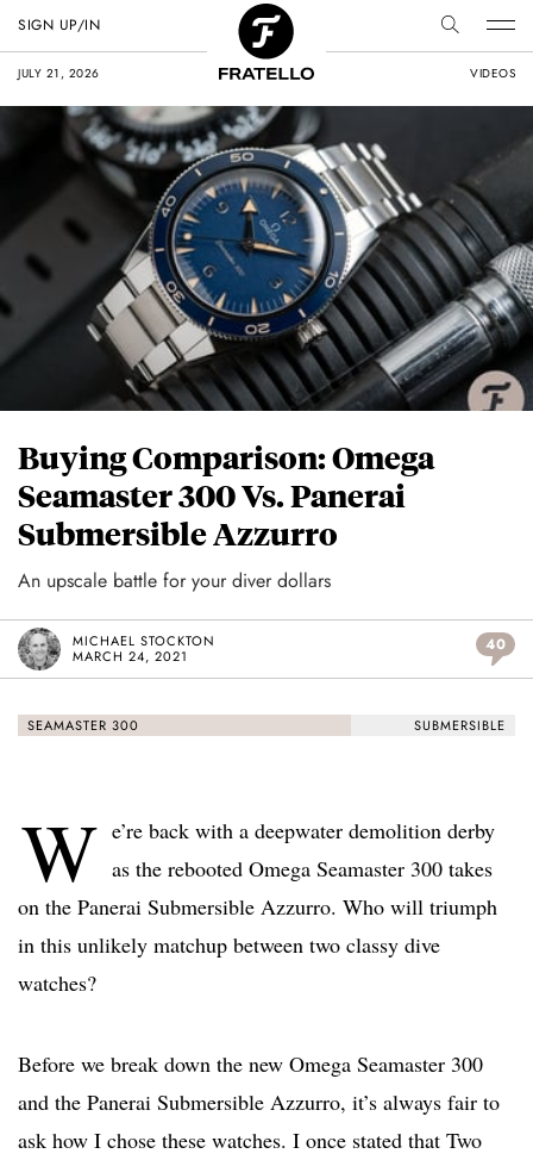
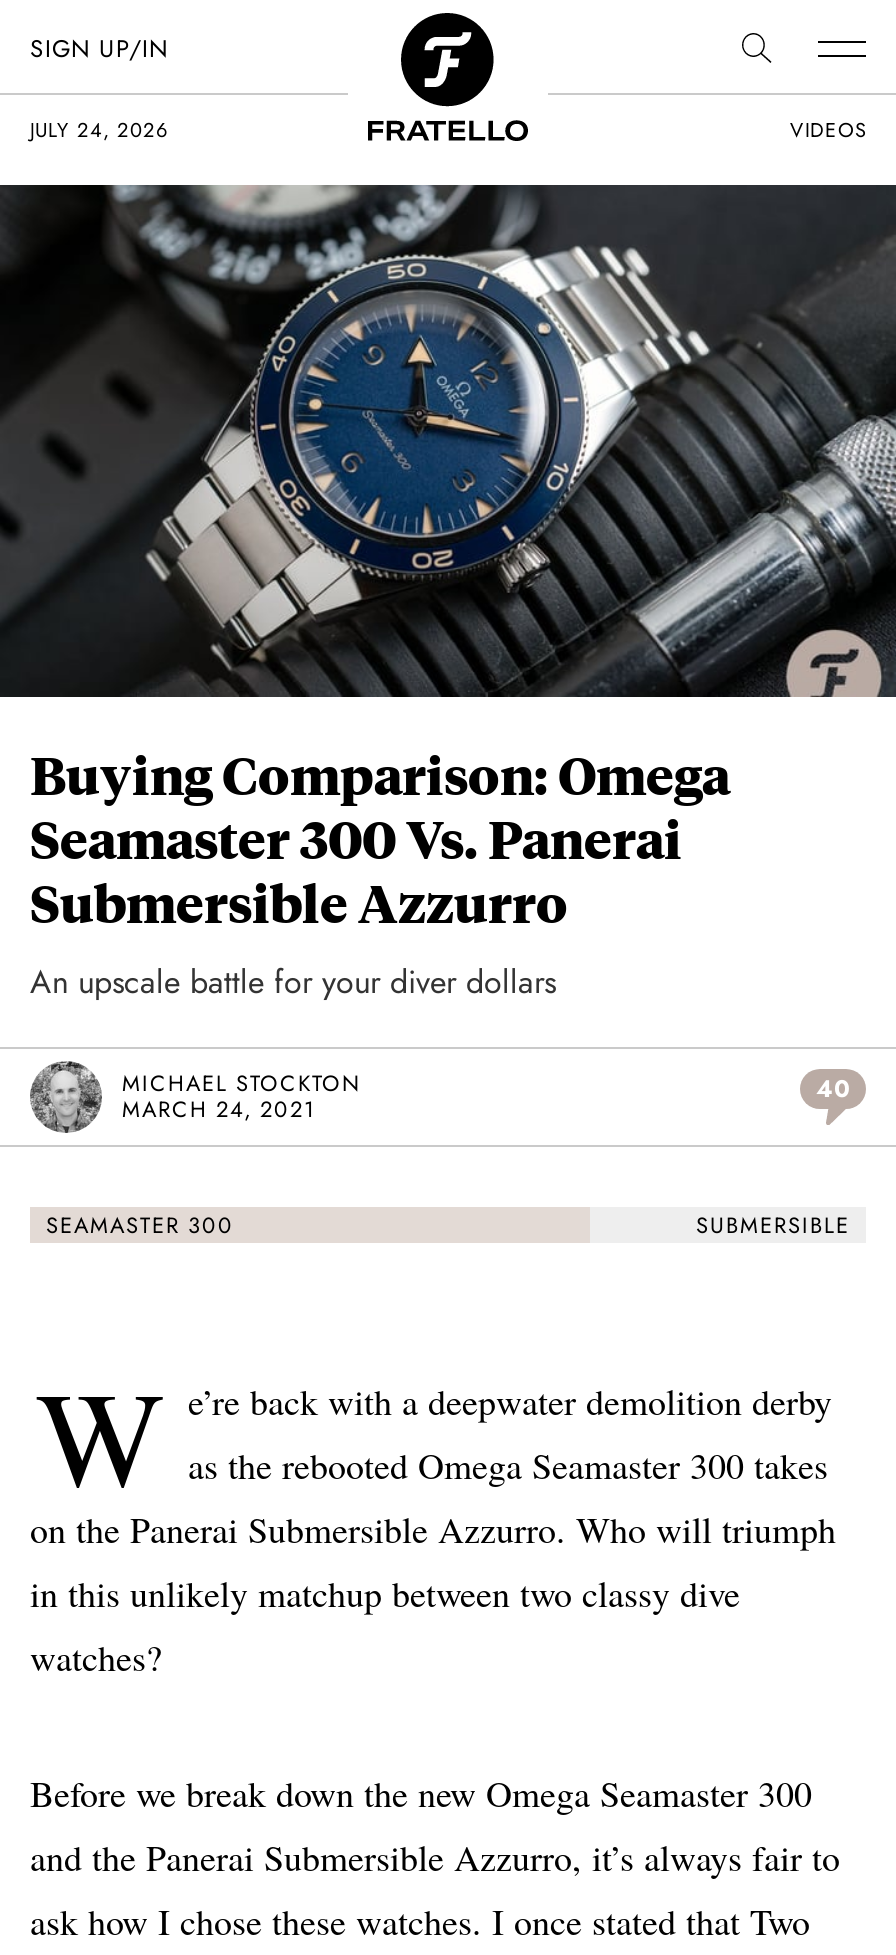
- JULY 21, 2026
+ JULY 24, 2026
